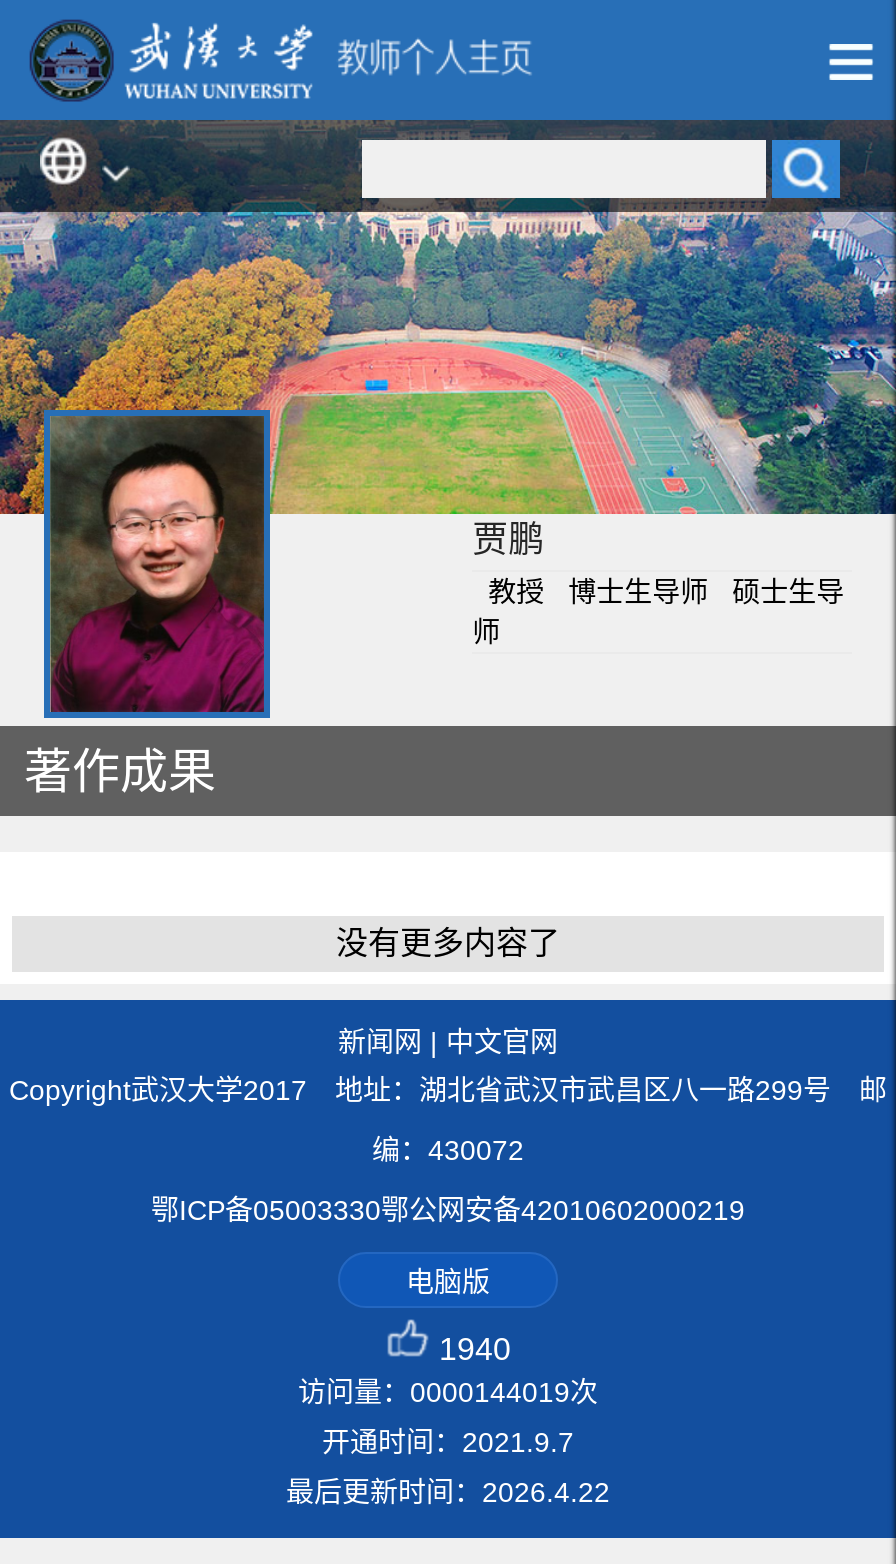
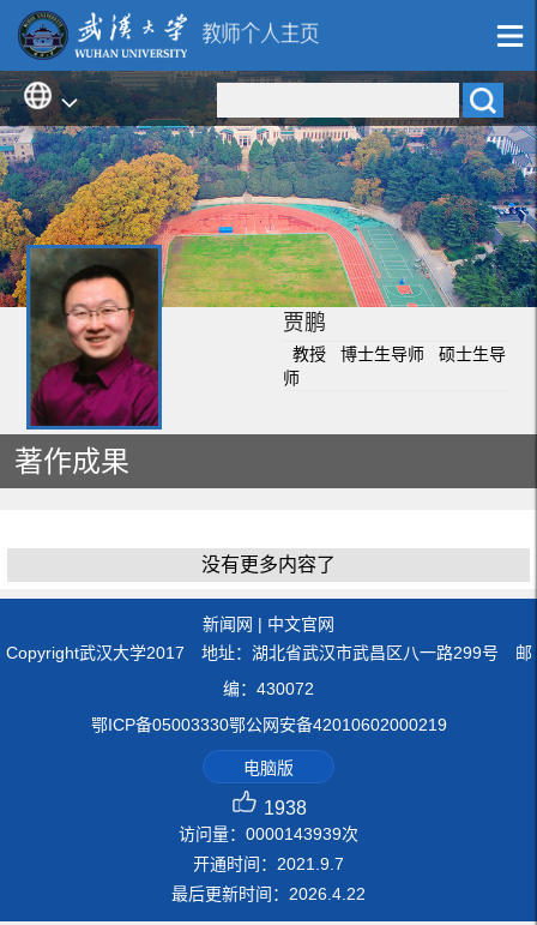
- 1940
+ 1938

- 访问量：0000144019次
+ 访问量：0000143939次
